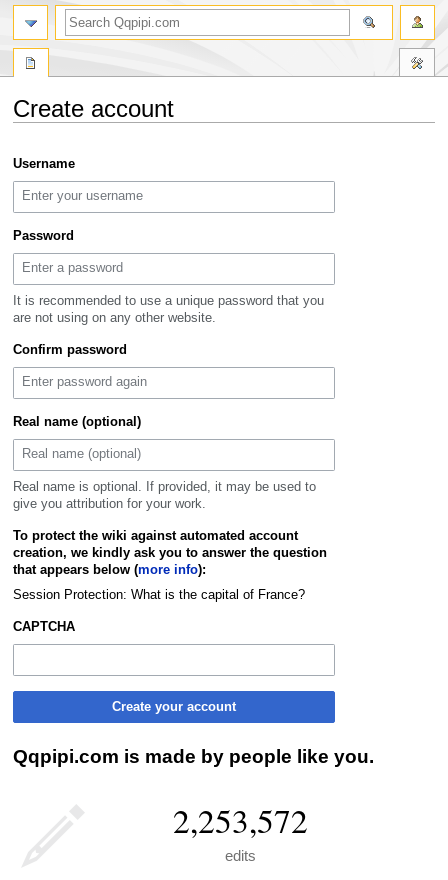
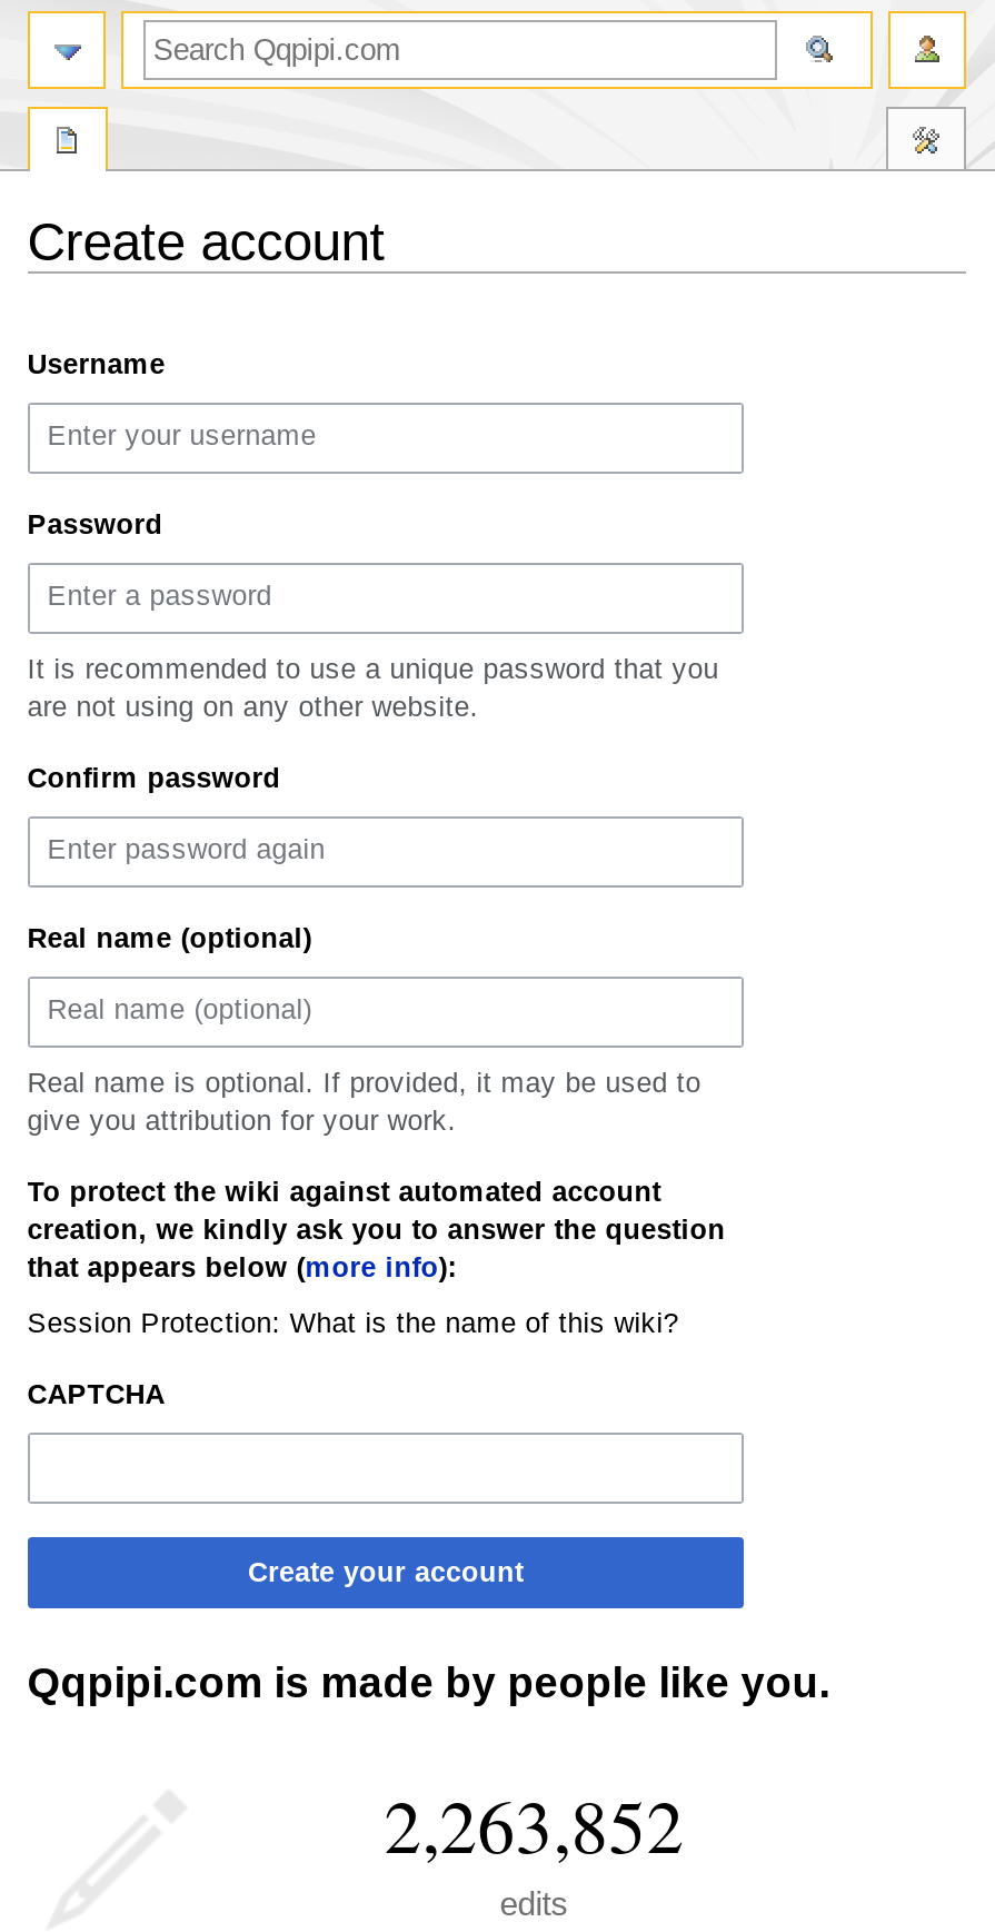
- Session Protection: What is the capital of France?
+ Session Protection: What is the name of this wiki?

- 2,253,572
+ 2,263,852
